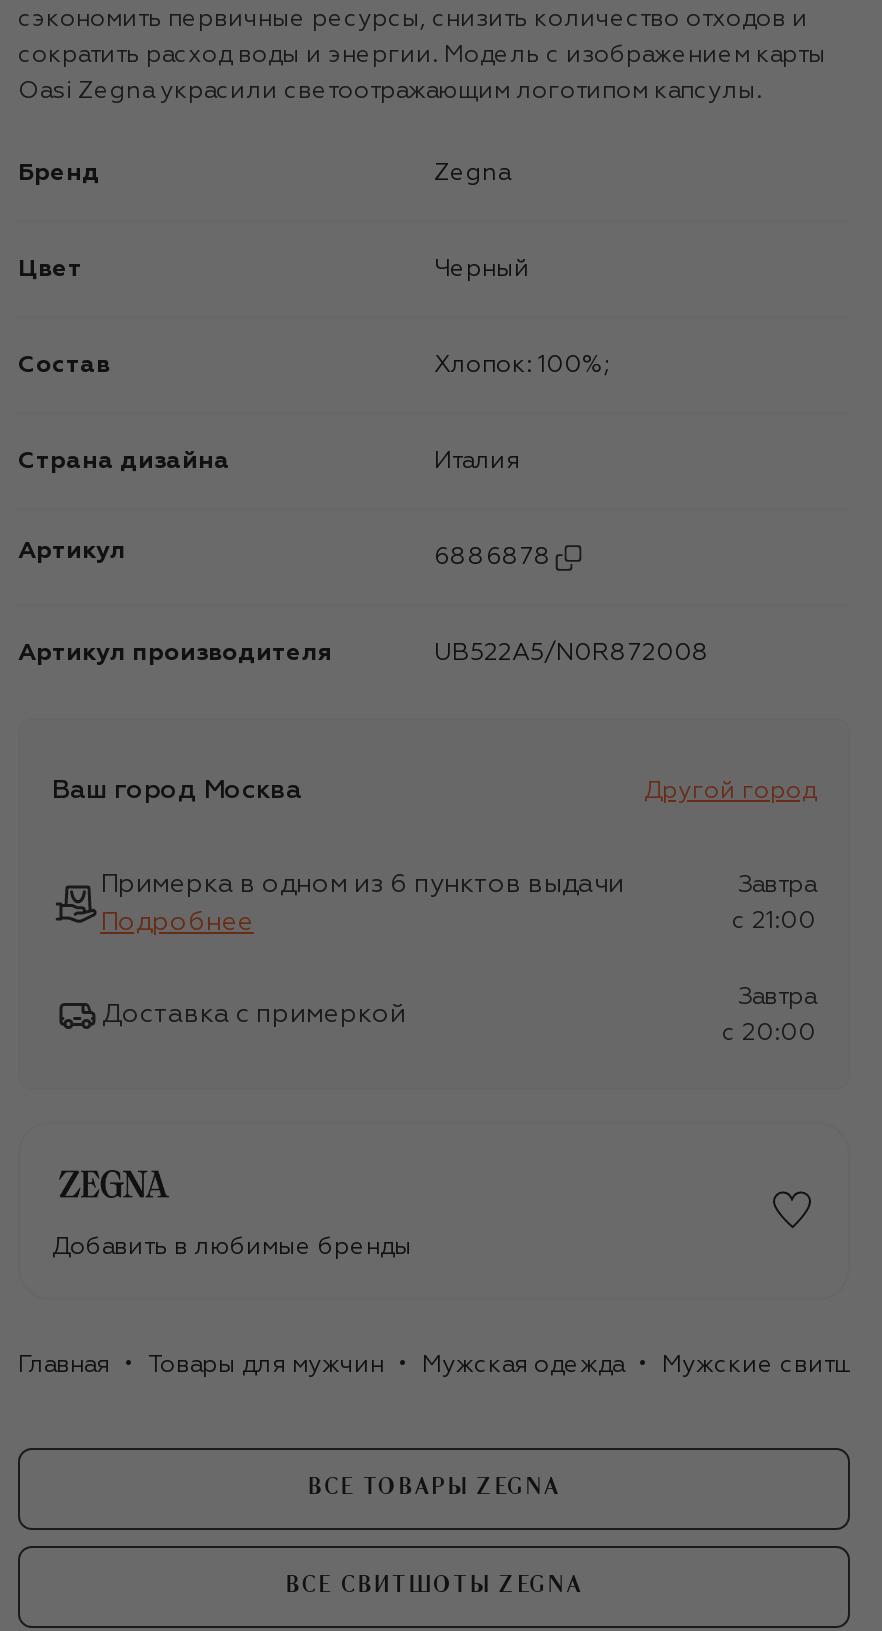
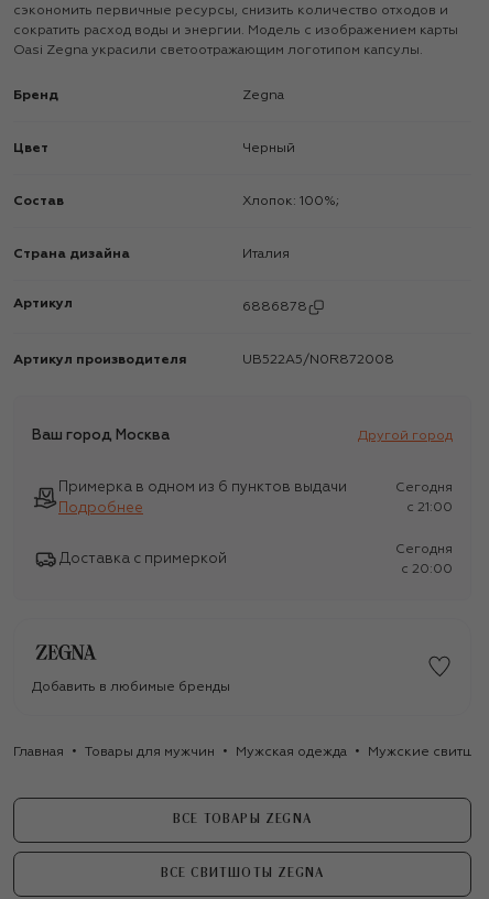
- Завтра
+ Сегодня

- Завтра
+ Сегодня
